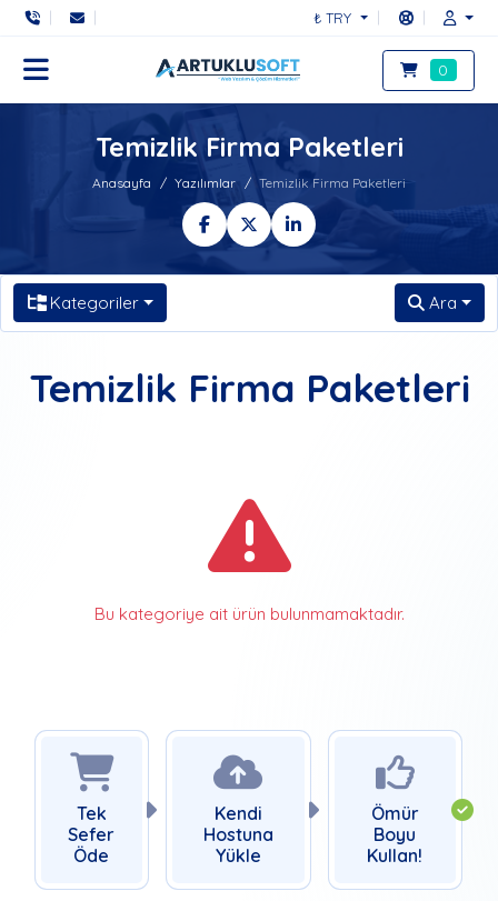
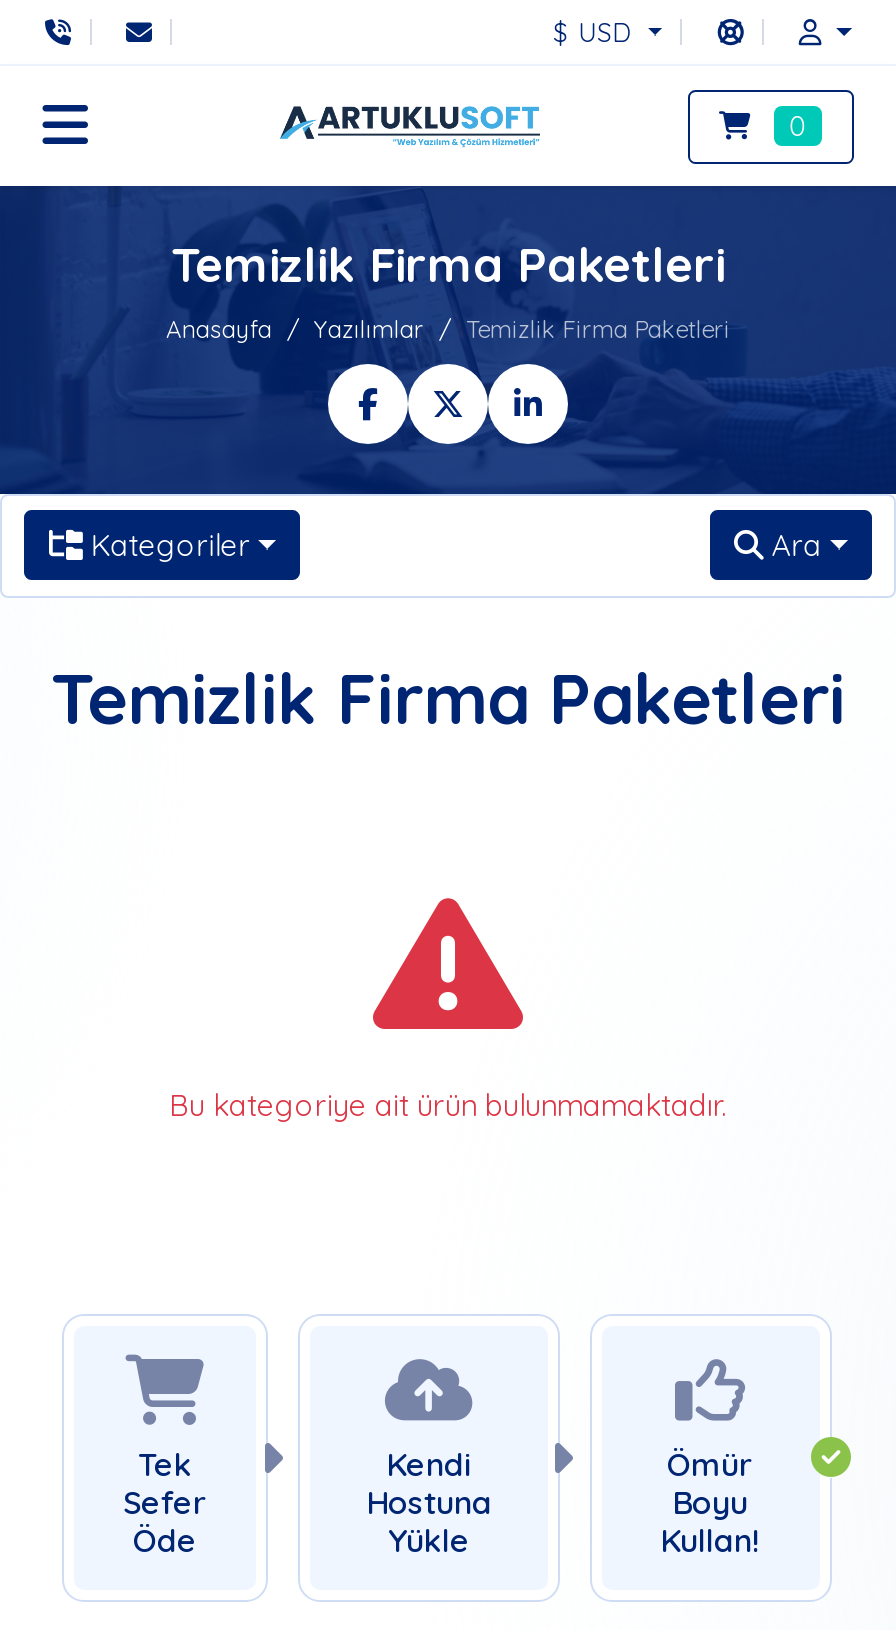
- ₺ TRY
+ $ USD
